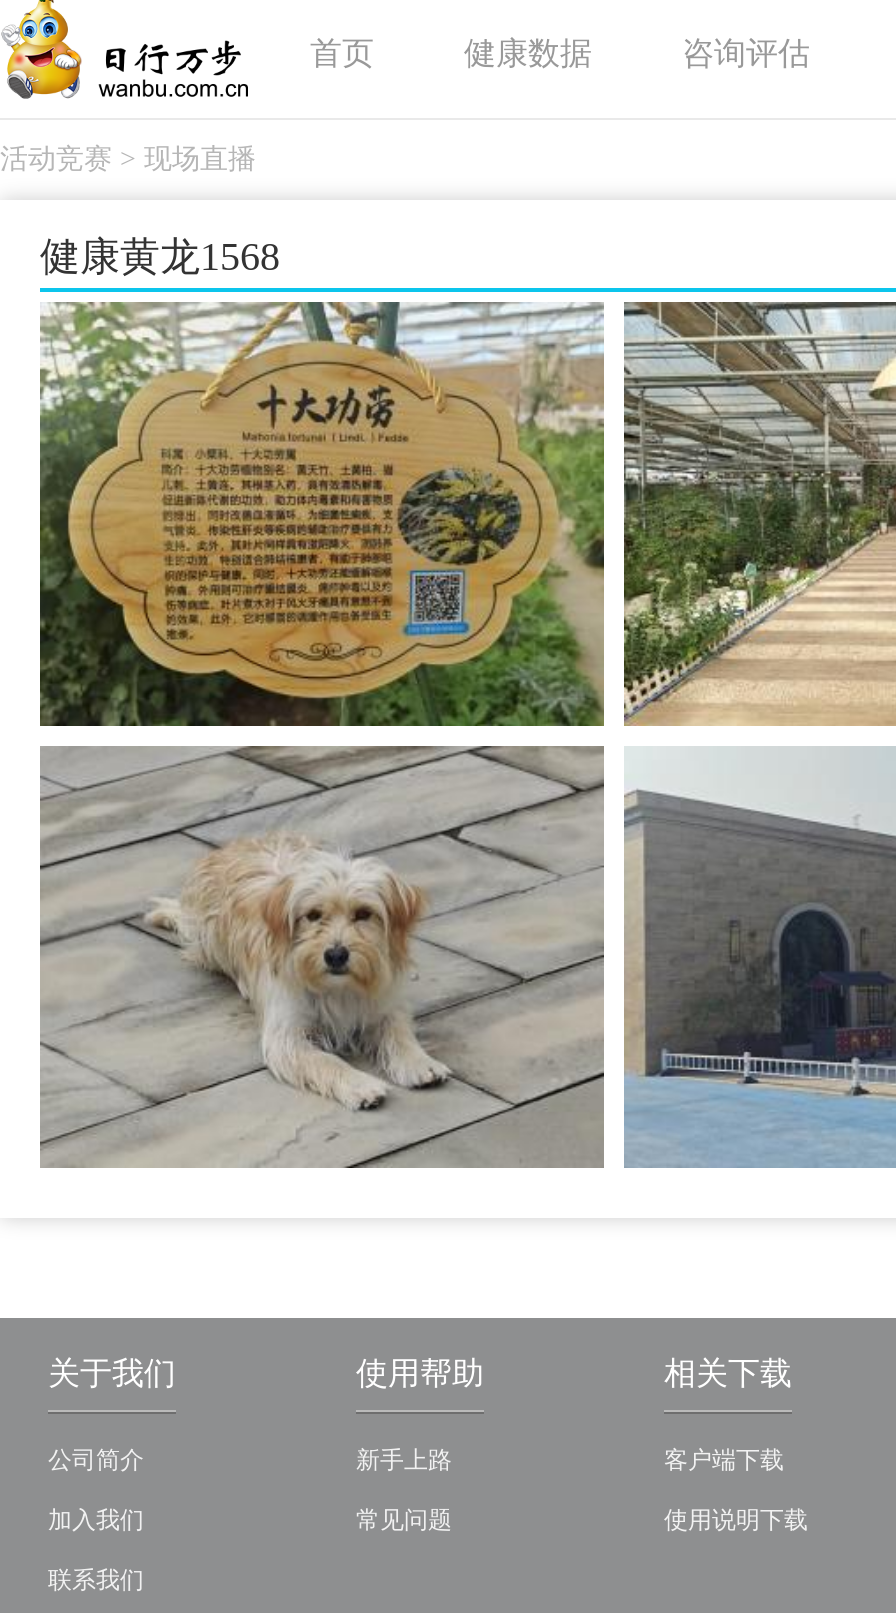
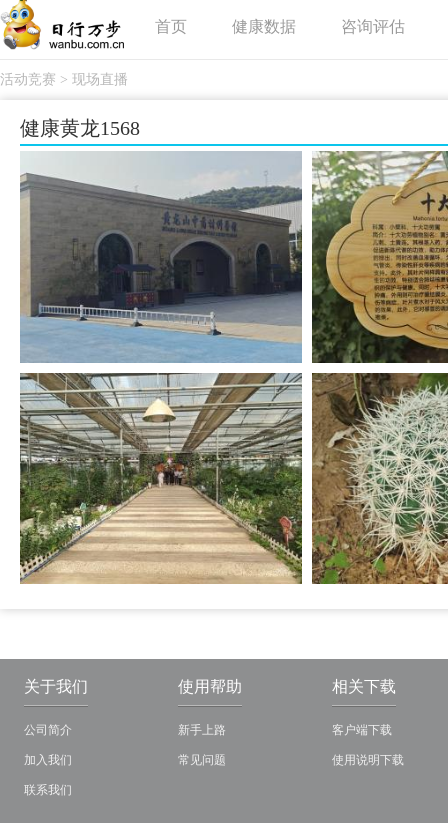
- [image]
+ [image]

- [image]
+ [image]

- [image]
+ [image]

- [image]
+ [image]
